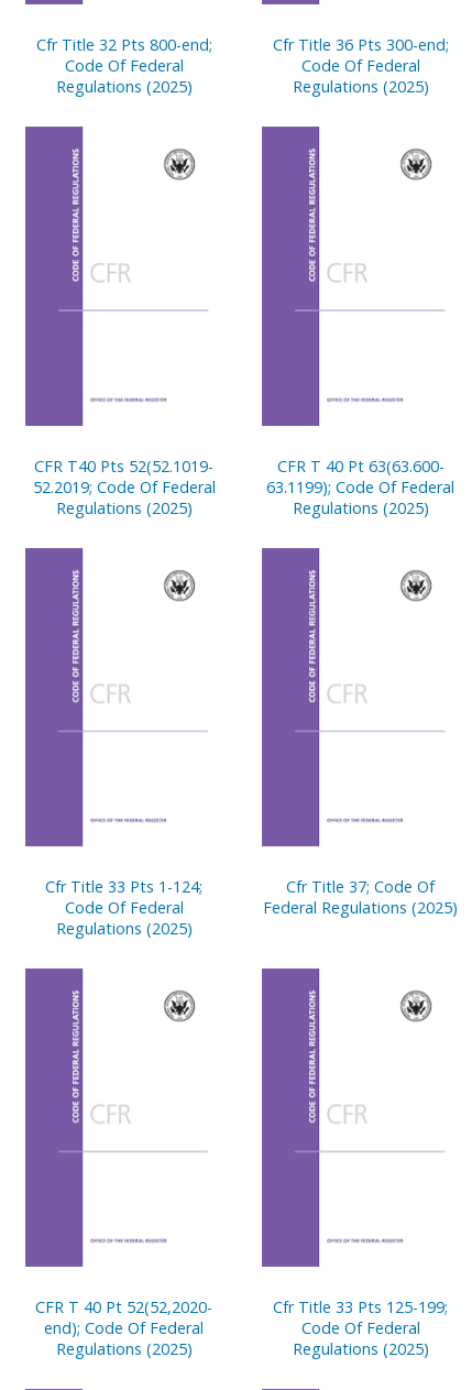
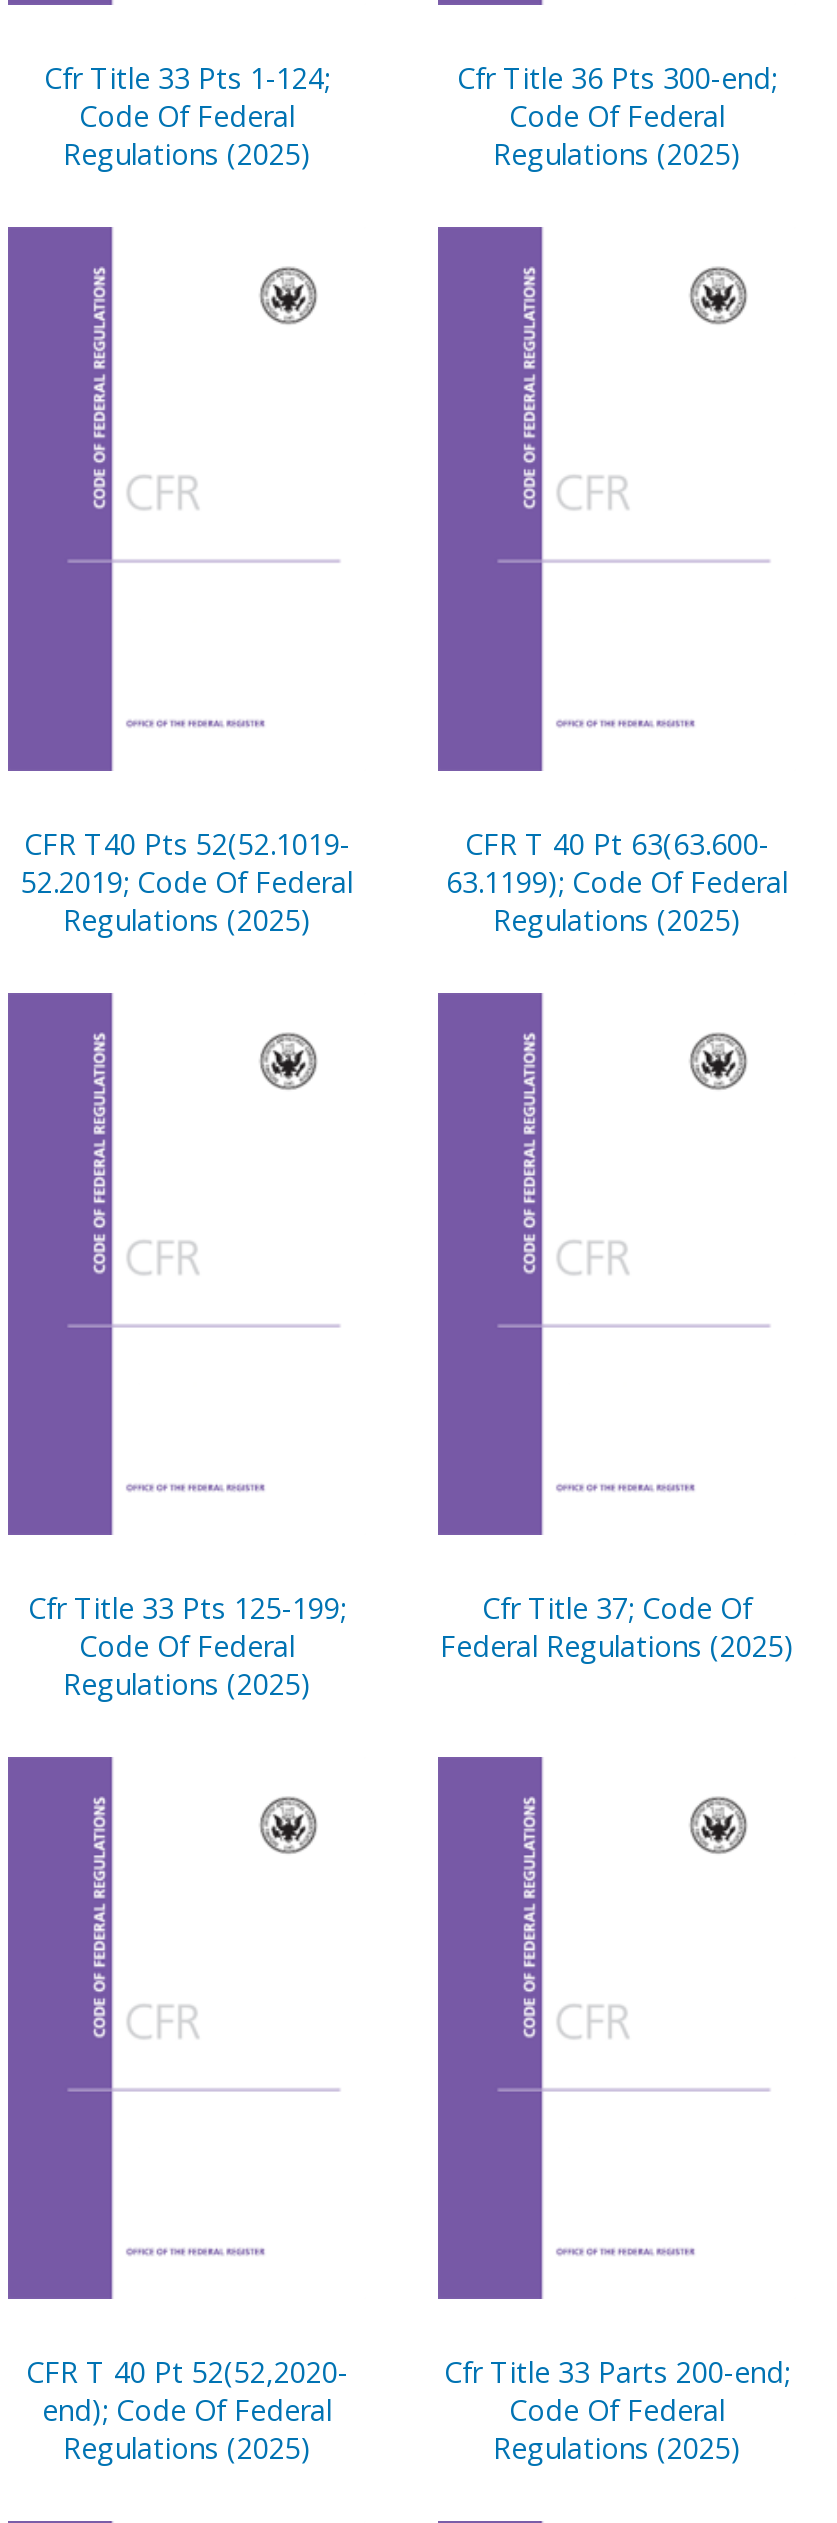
- Cfr Title 32 Pts 800-end;
+ Cfr Title 33 Pts 1-124;

- Cfr Title 33 Pts 1-124;
+ Cfr Title 33 Pts 125-199;

- Cfr Title 33 Pts 125-199;
+ Cfr Title 33 Parts 200-end;
